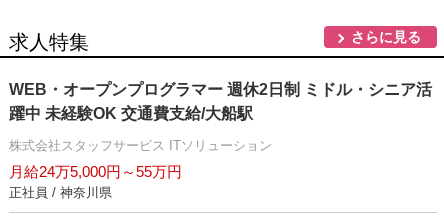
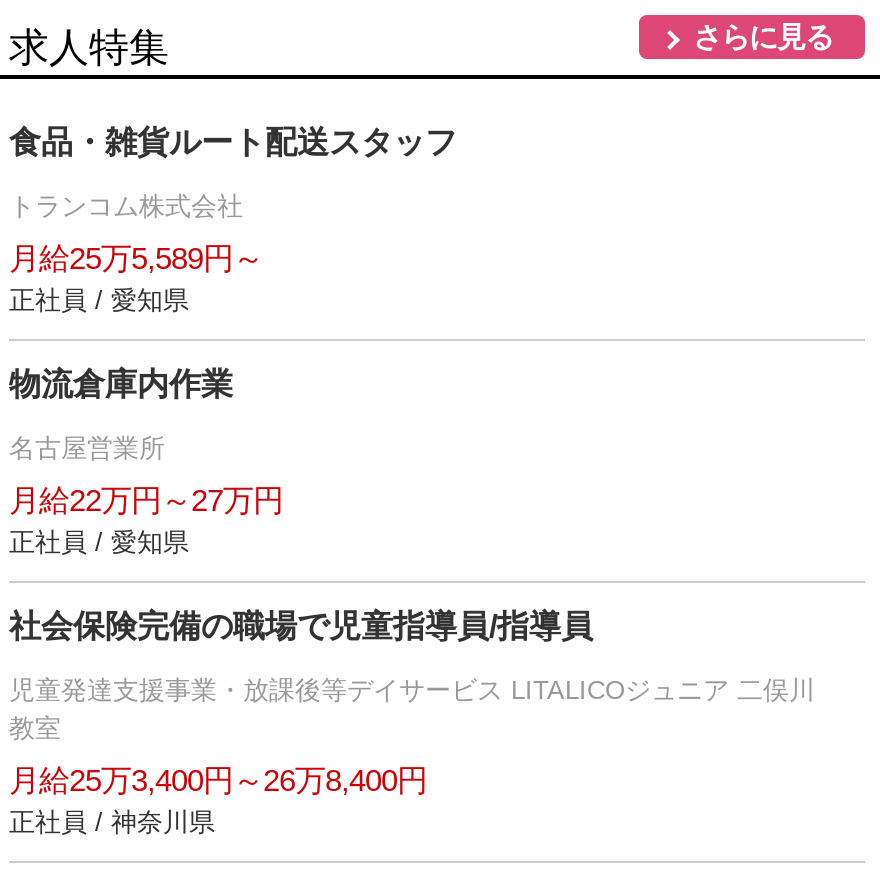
- WEB・オープンプログラマー 週休2日制 ミドル・シニア活
- 躍中 未経験OK 交通費支給/大船駅
- 株式会社スタッフサービス ITソリューション
- 月給24万5,000円～55万円
+ 食品・雑貨ルート配送スタッフ
+ トランコム株式会社
+ 月給25万5,589円～
+ 正社員 / 愛知県
+ 物流倉庫内作業
+ 名古屋営業所
+ 月給22万円～27万円
+ 正社員 / 愛知県
+ 社会保険完備の職場で児童指導員/指導員
+ 児童発達支援事業・放課後等デイサービス LITALICOジュニア 二俣川
+ 教室
+ 月給25万3,400円～26万8,400円
